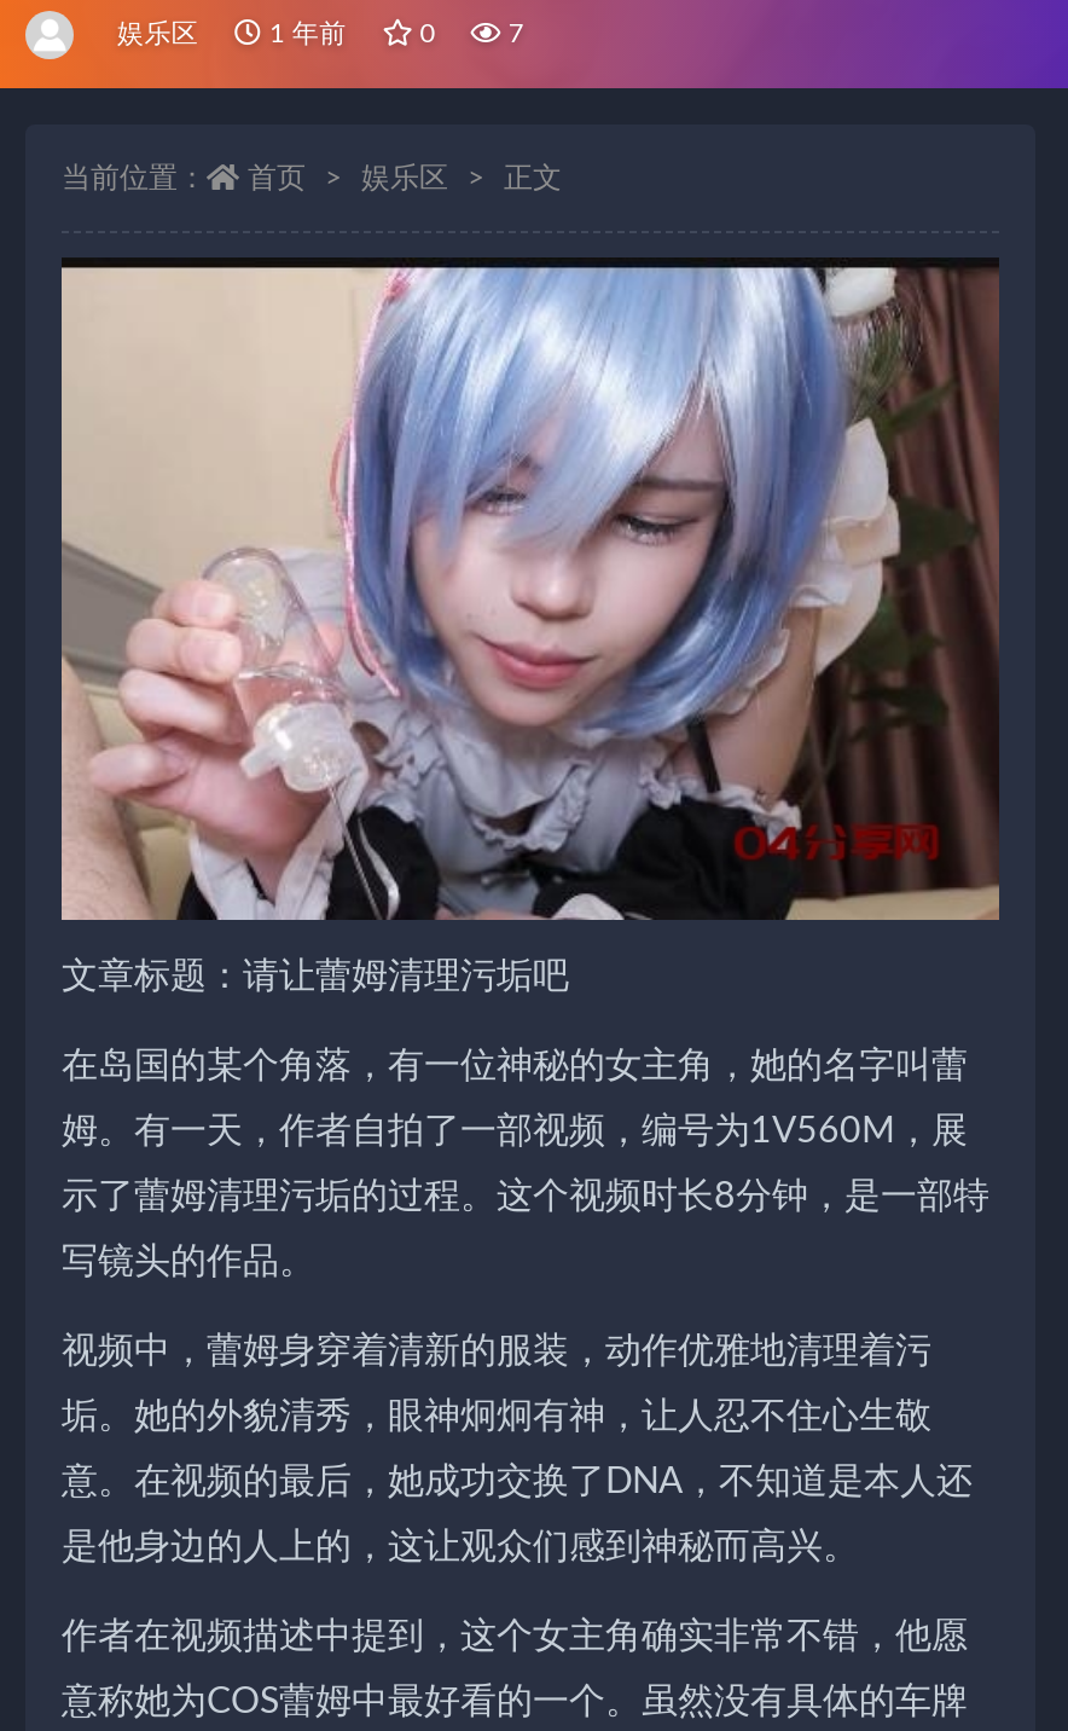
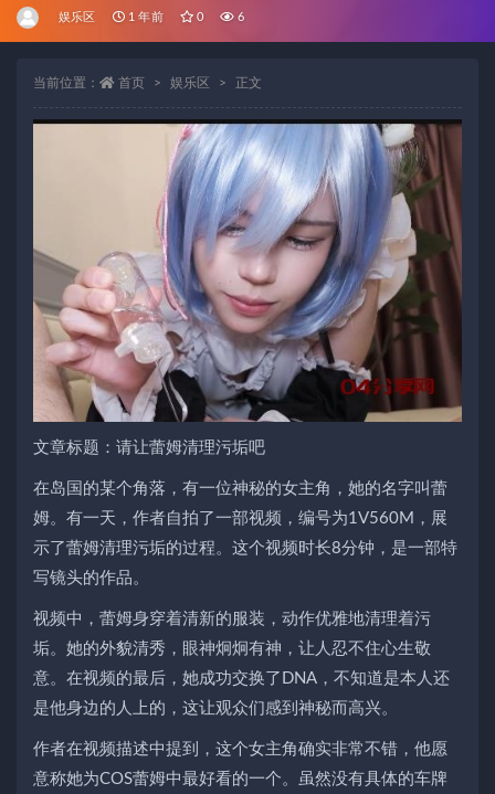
- 7
+ 6
